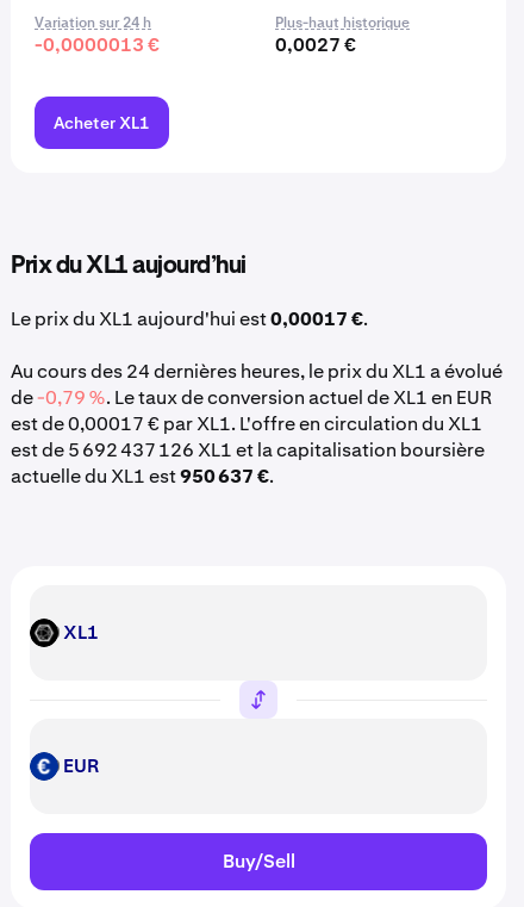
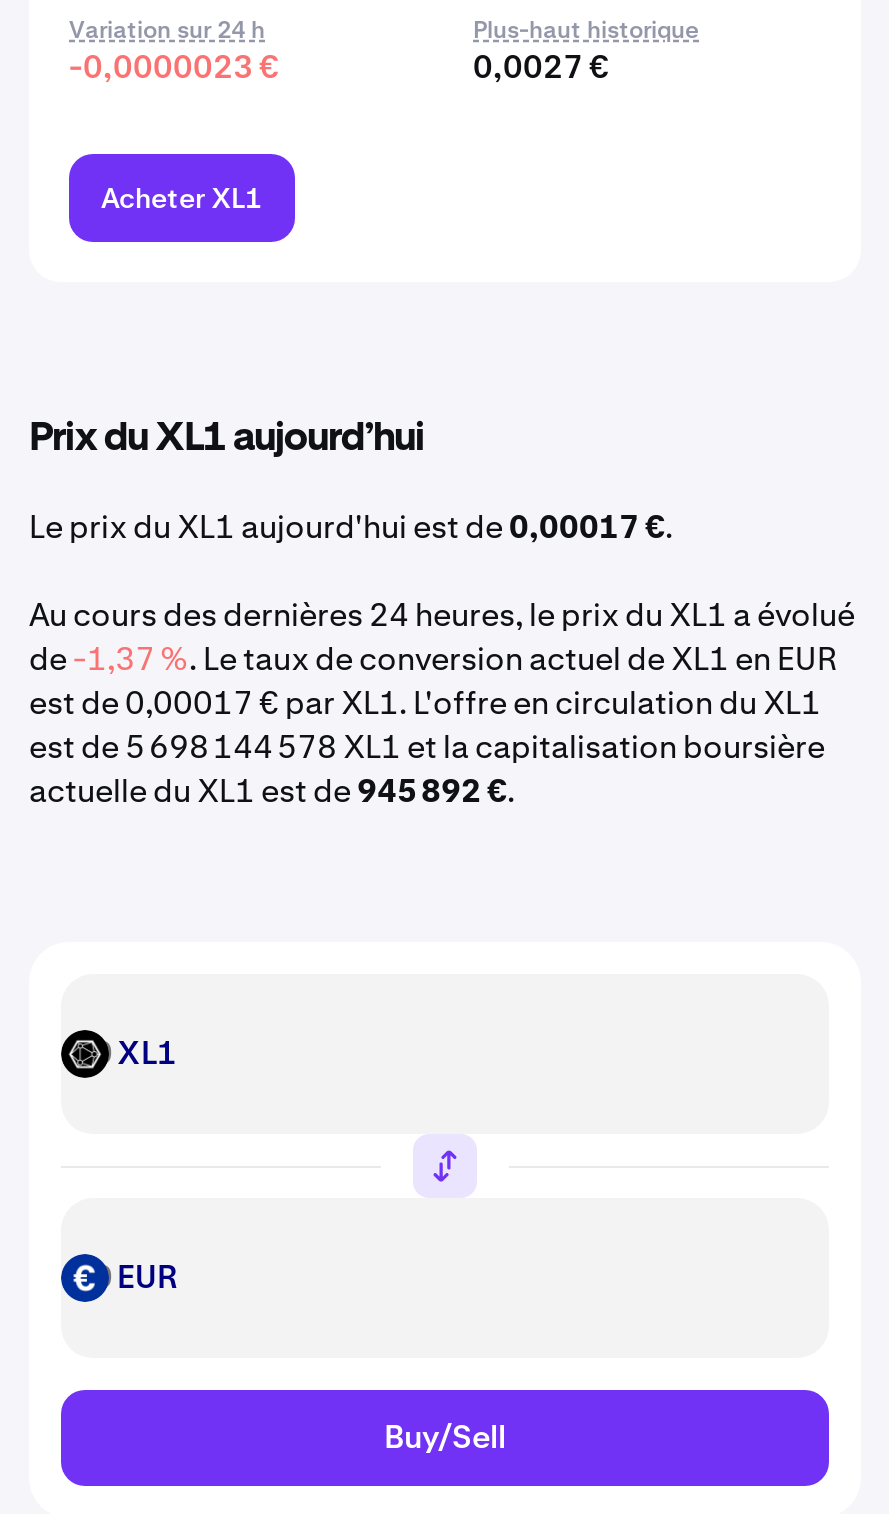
- -0,0000013 €
+ -0,0000023 €

- Le prix du XL1 aujourd'hui est 0,00017 €.
+ Le prix du XL1 aujourd'hui est de 0,00017 €.

- Au cours des 24 dernières heures, le prix du XL1 a évolué
- de -0,79 %. Le taux de conversion actuel de XL1 en EUR
+ Au cours des dernières 24 heures, le prix du XL1 a évolué
+ de -1,37 %. Le taux de conversion actuel de XL1 en EUR

- est de 5 692 437 126 XL1 et la capitalisation boursière
- actuelle du XL1 est 950 637 €.
+ est de 5 698 144 578 XL1 et la capitalisation boursière
+ actuelle du XL1 est de 945 892 €.
